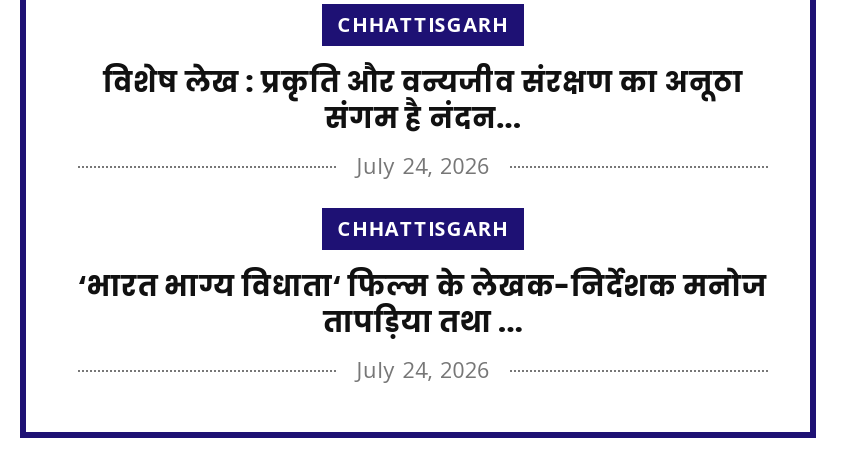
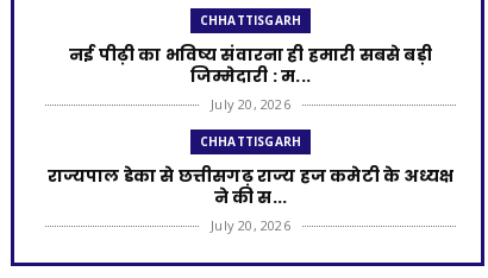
- विशेष लेख : प्रकृति और वन्यजीव संरक्षण का अनूठा
- संगम है नंदन...
- July 24, 2026
+ नई पीढ़ी का भविष्य संवारना ही हमारी सबसे बड़ी
+ जिम्मेदारी : म...
+ July 20, 2026

- ‘भारत भाग्य विधाता‘ फिल्म के लेखक-निर्देशक मनोज
- तापड़िया तथा ...
- July 24, 2026
+ राज्यपाल डेका से छत्तीसगढ़ राज्य हज कमेटी के अध्यक्ष
+ ने की स...
+ July 20, 2026
